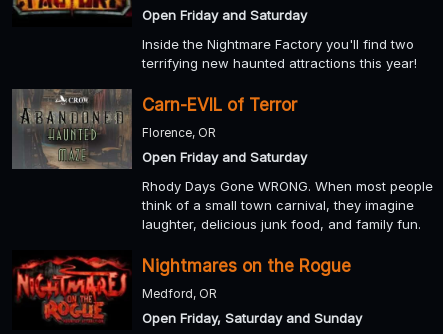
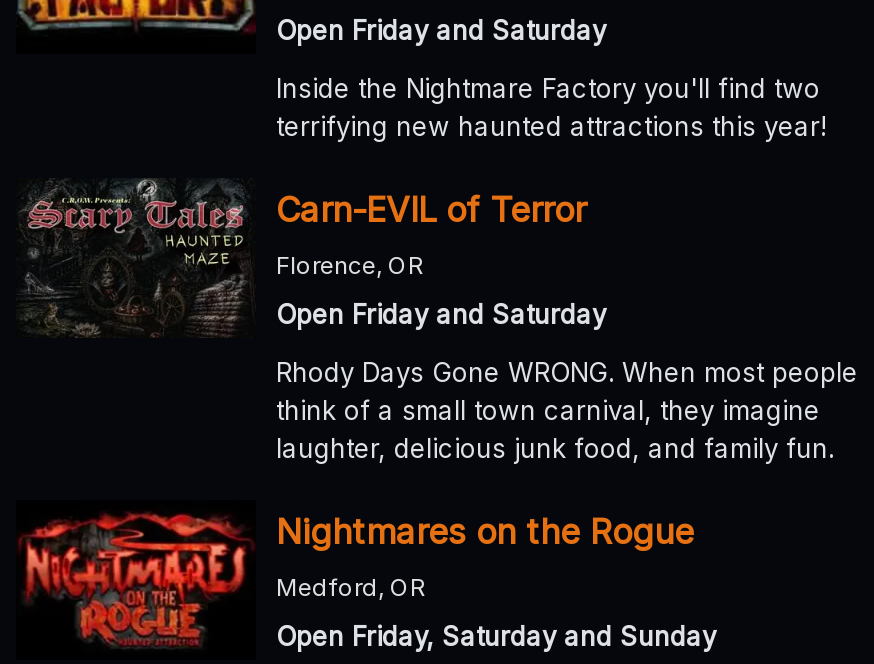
- [image]
+ [image]
